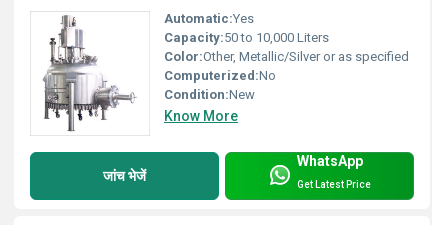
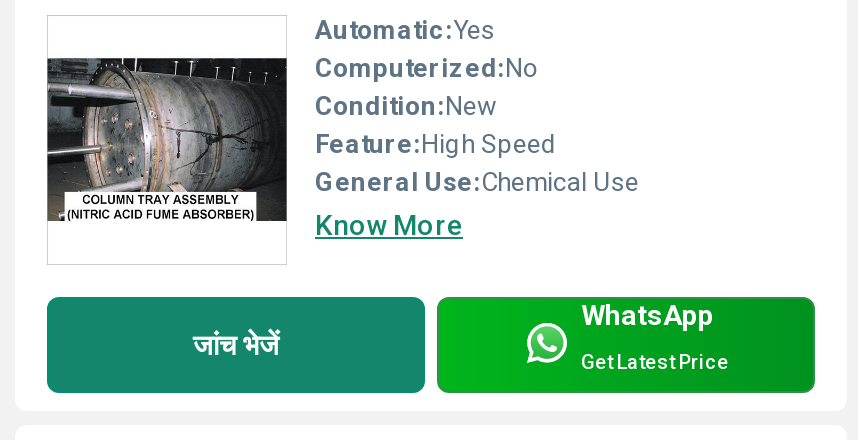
- [image]
+ [image]

- Capacity:50 to 10,000 Liters
- Color:Other, Metallic/Silver or as specified

moved up: Computerized:No | Condition:New

+ Feature:High Speed
+ General Use:Chemical Use
